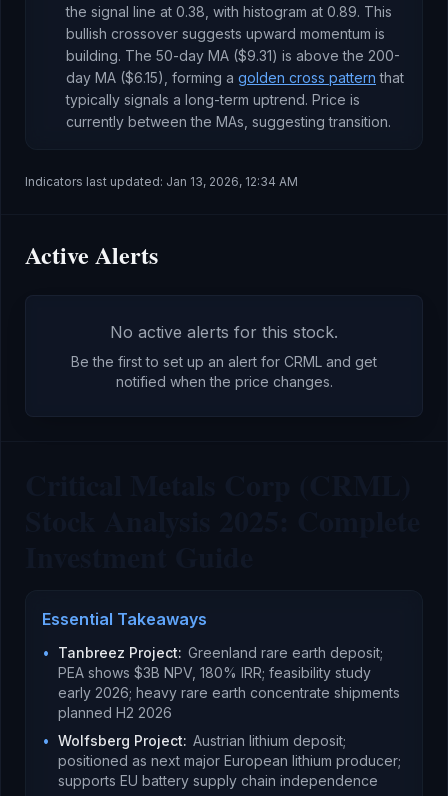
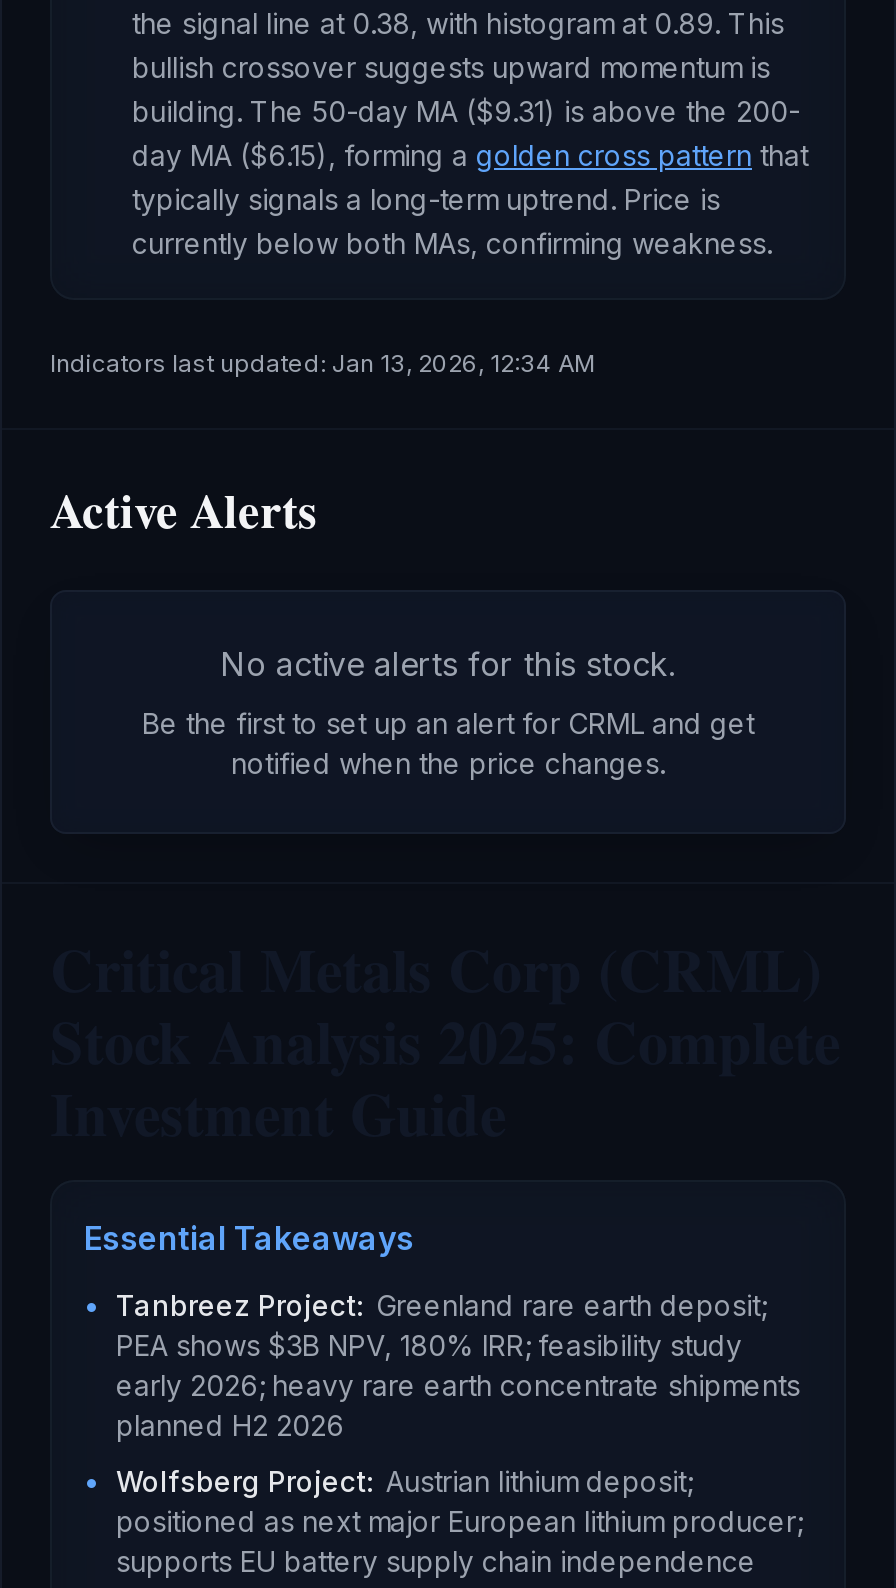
- currently between the MAs, suggesting transition.
+ currently below both MAs, confirming weakness.
